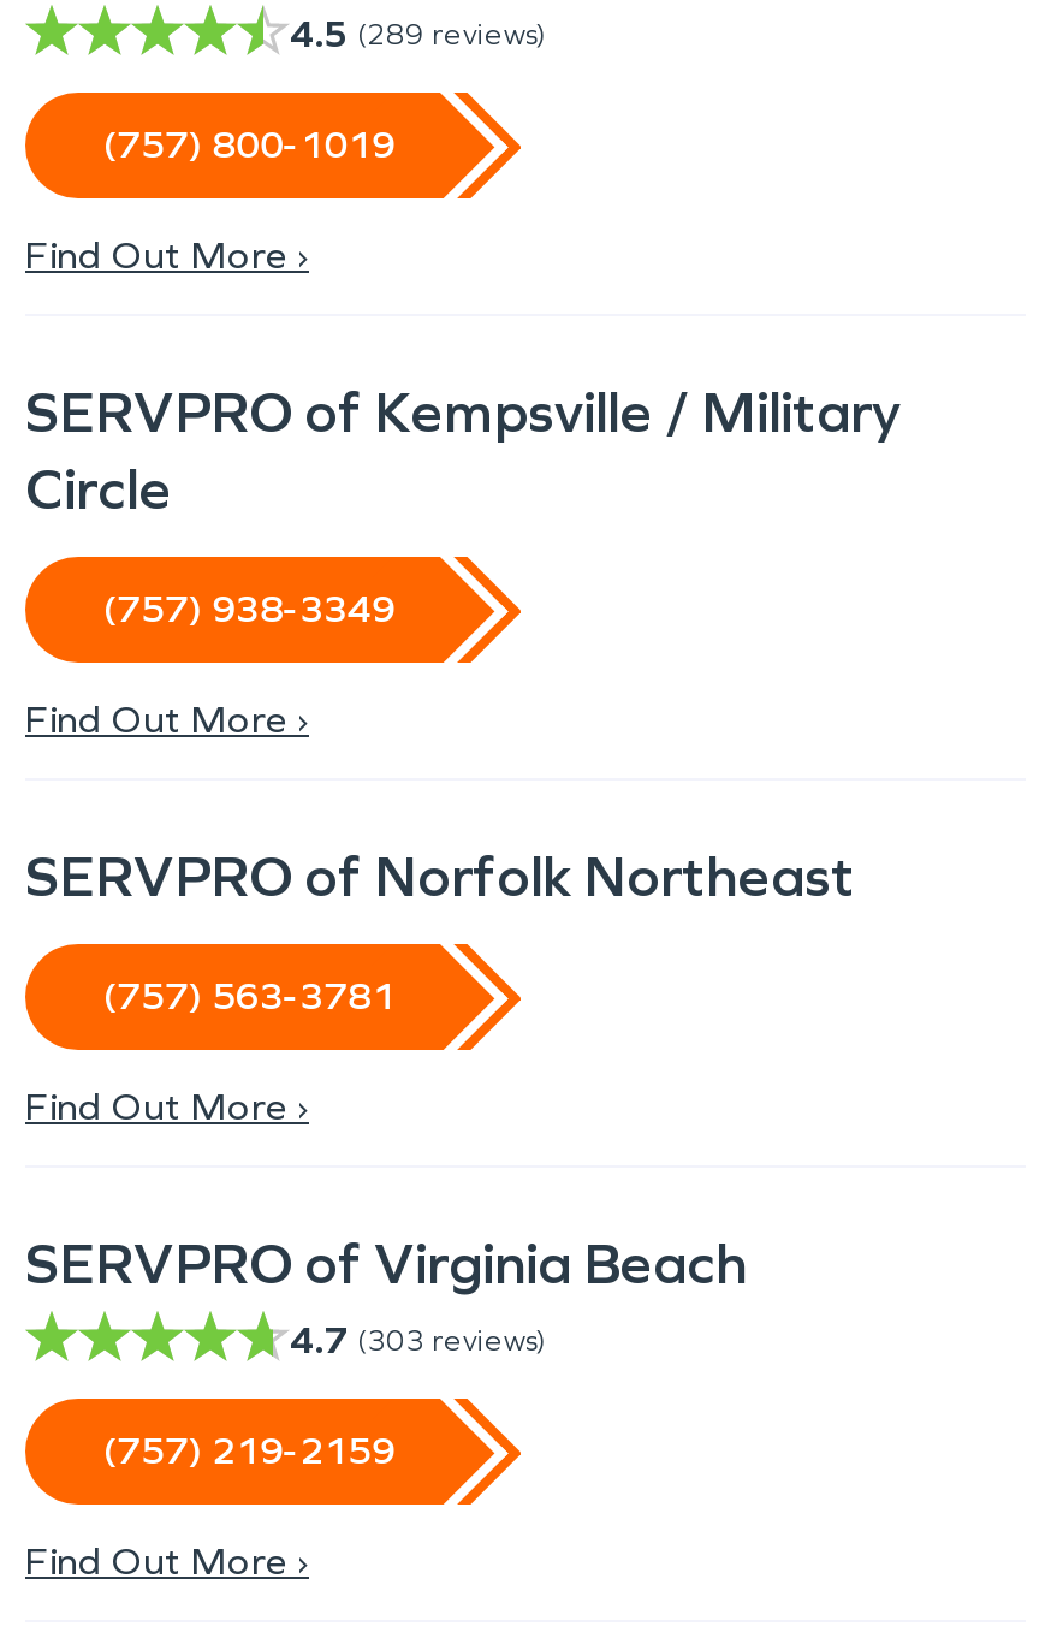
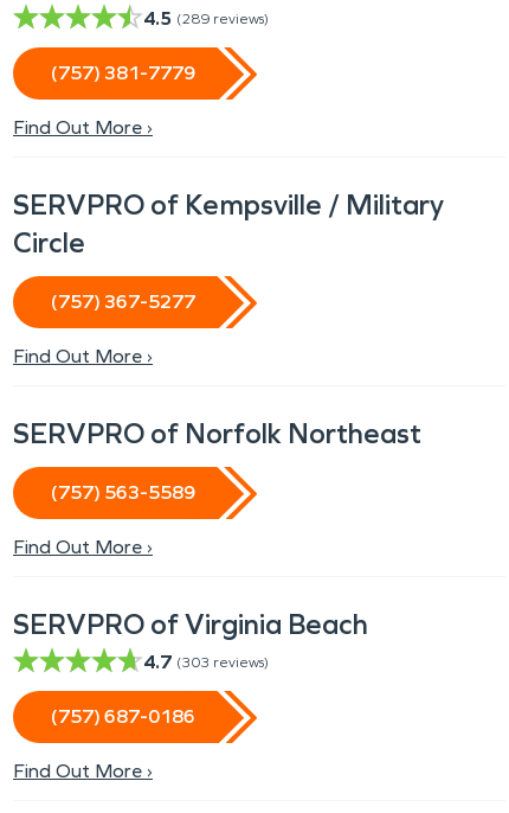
- (757) 800-1019
+ (757) 381-7779

- (757) 938-3349
+ (757) 367-5277

- (757) 563-3781
+ (757) 563-5589

- (757) 219-2159
+ (757) 687-0186
